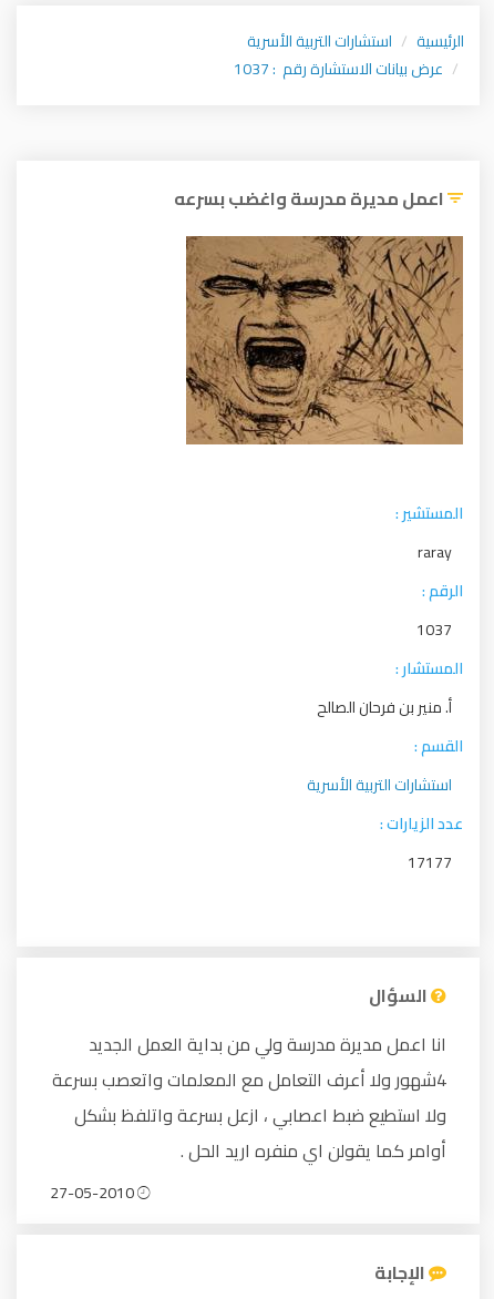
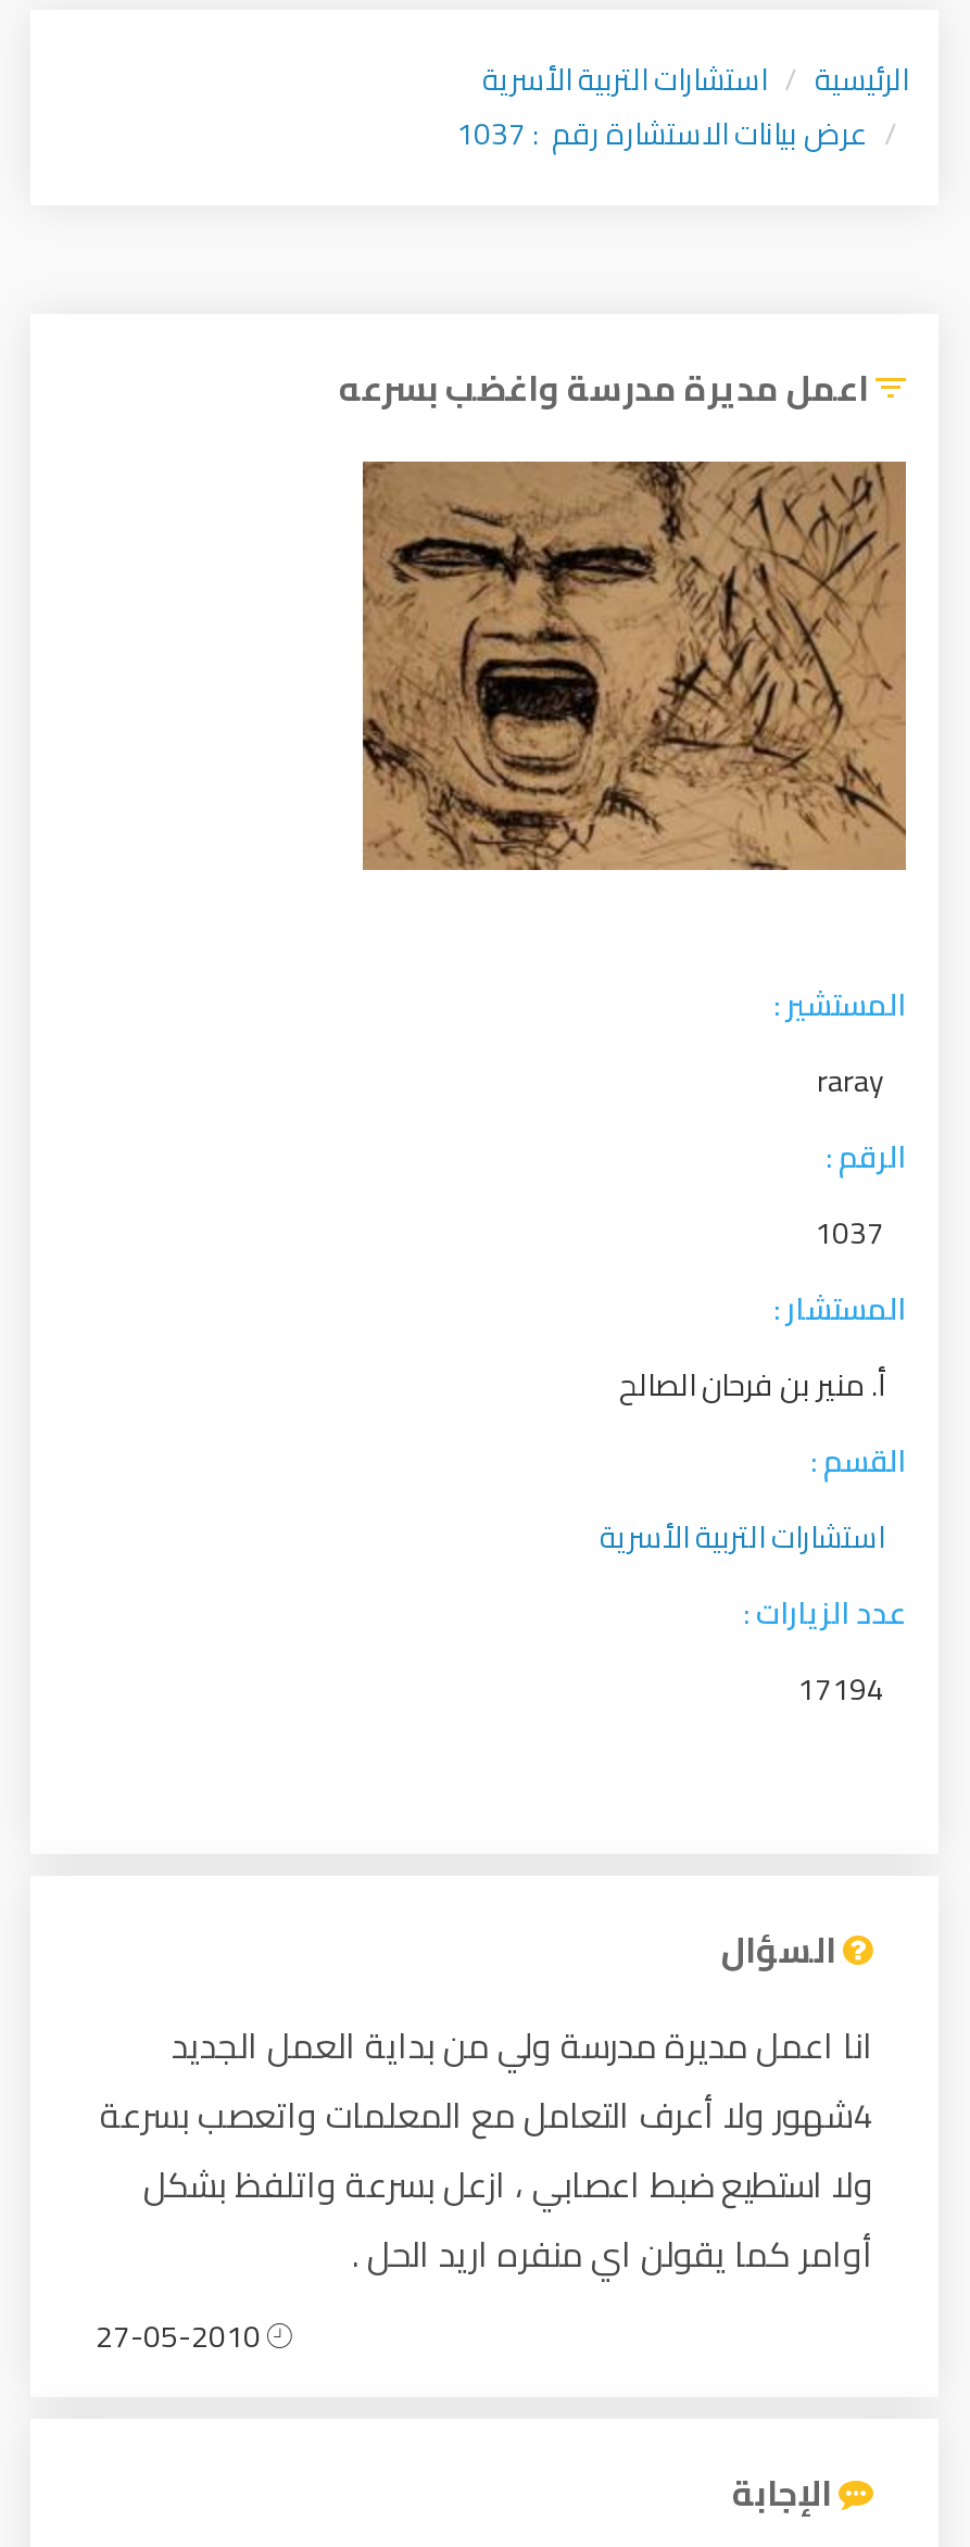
- 17177
+ 17194
